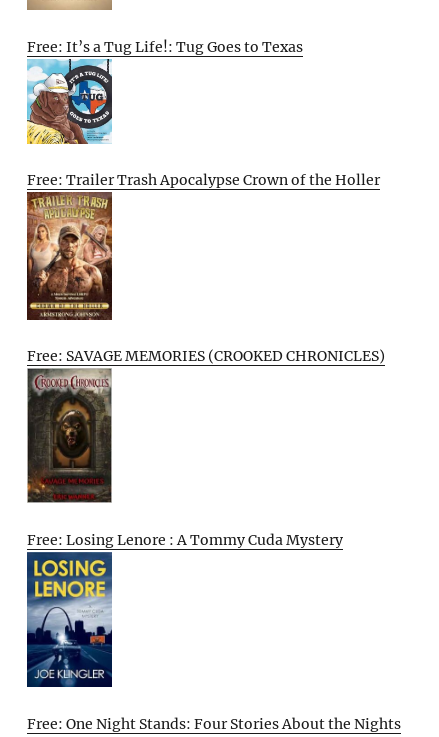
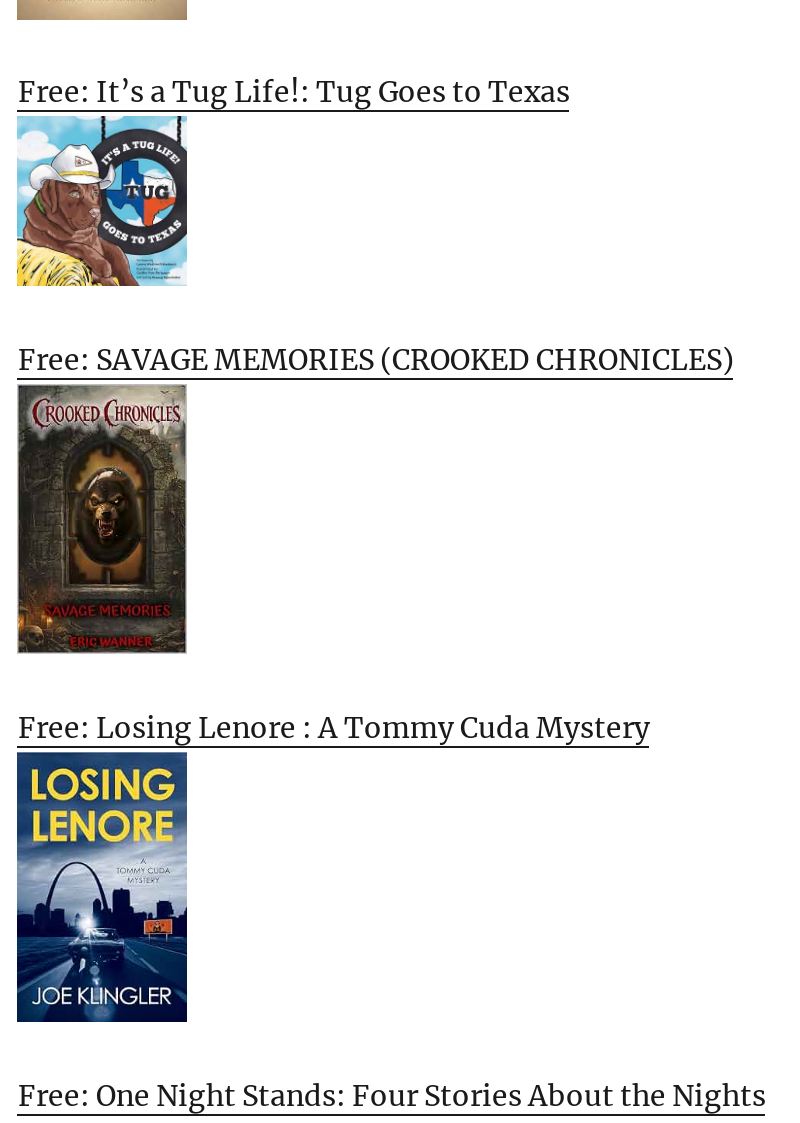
- Free: Trailer Trash Apocalypse Crown of the Holler

- [image]
